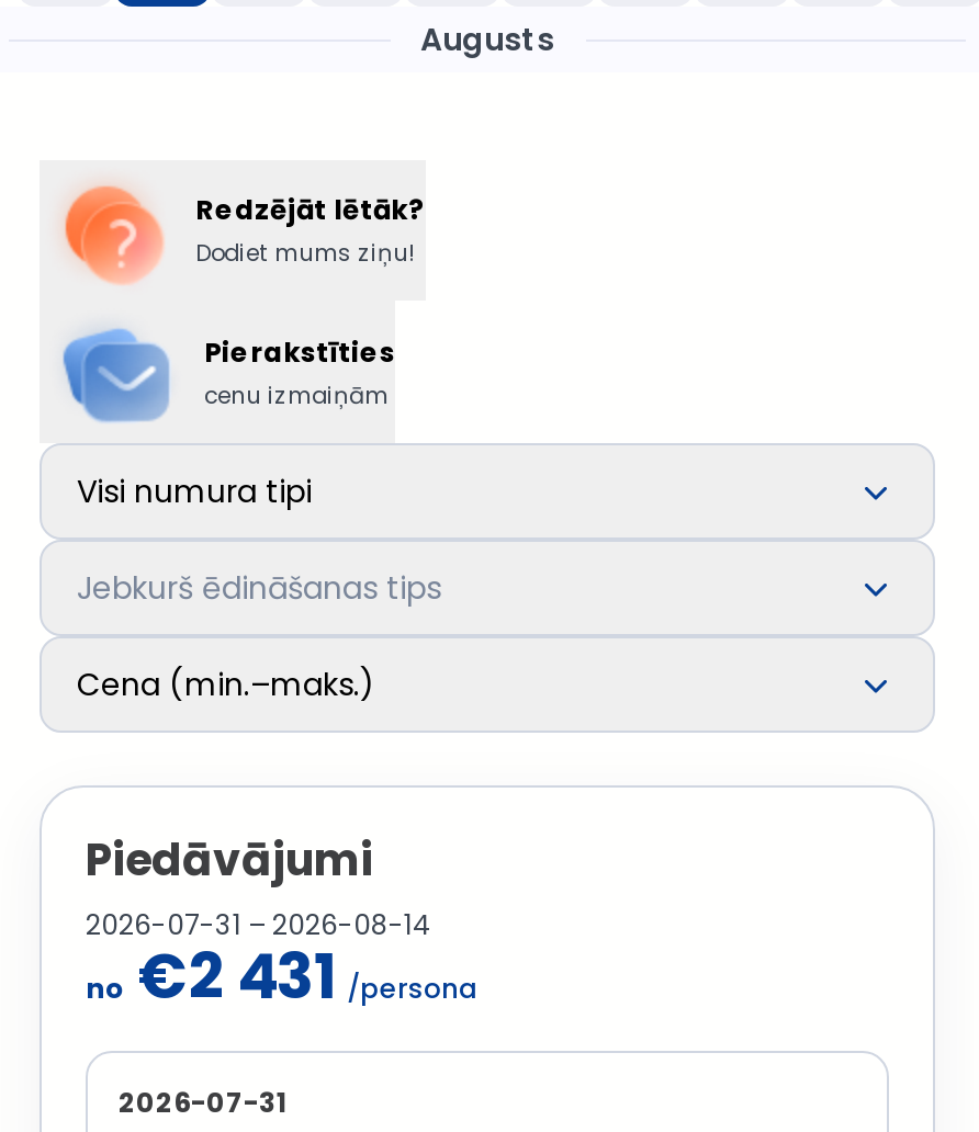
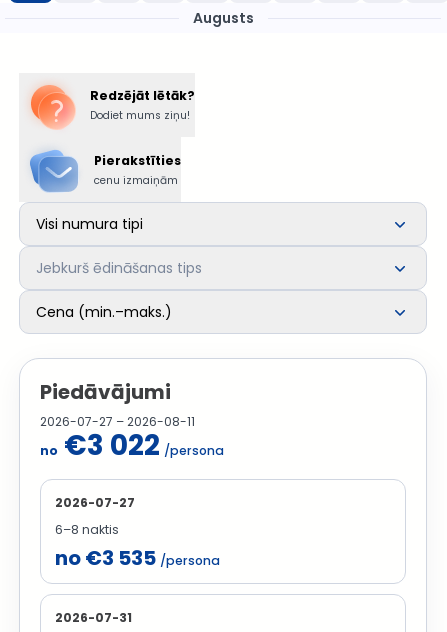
- 2026-07-31 – 2026-08-14
- no€2 431 /persona
+ 2026-07-27 – 2026-08-11
+ no€3 022 /persona
+ 2026-07-27
+ 6–8 naktis
+ no €3 535 /persona
